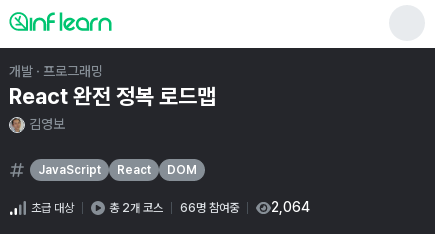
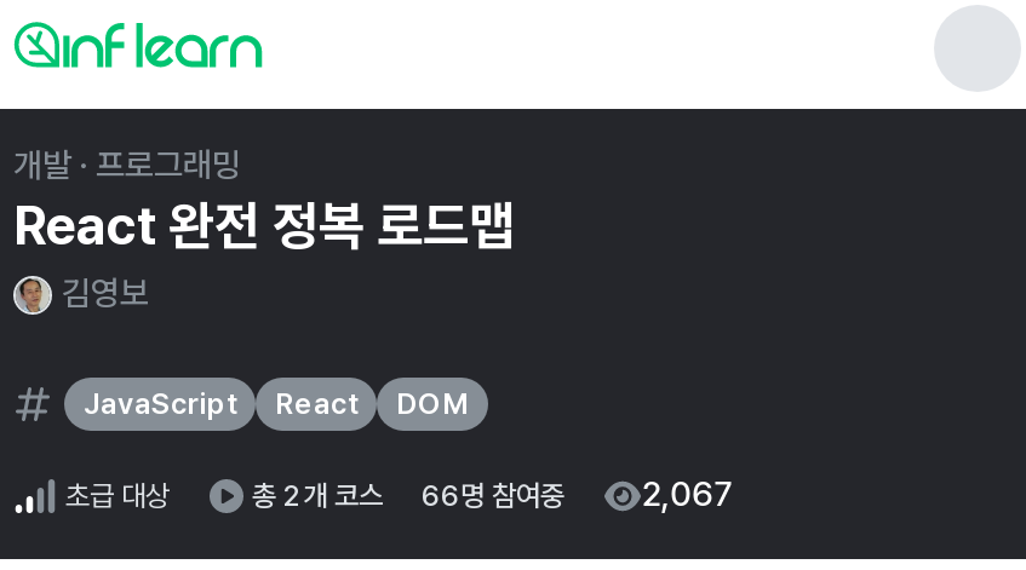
- 2,064
+ 2,067
